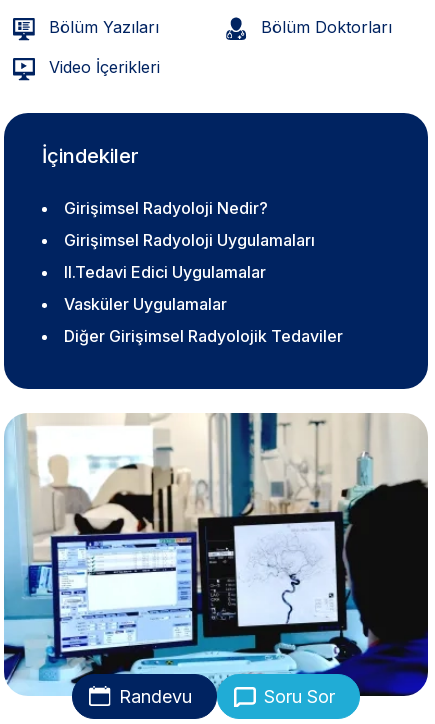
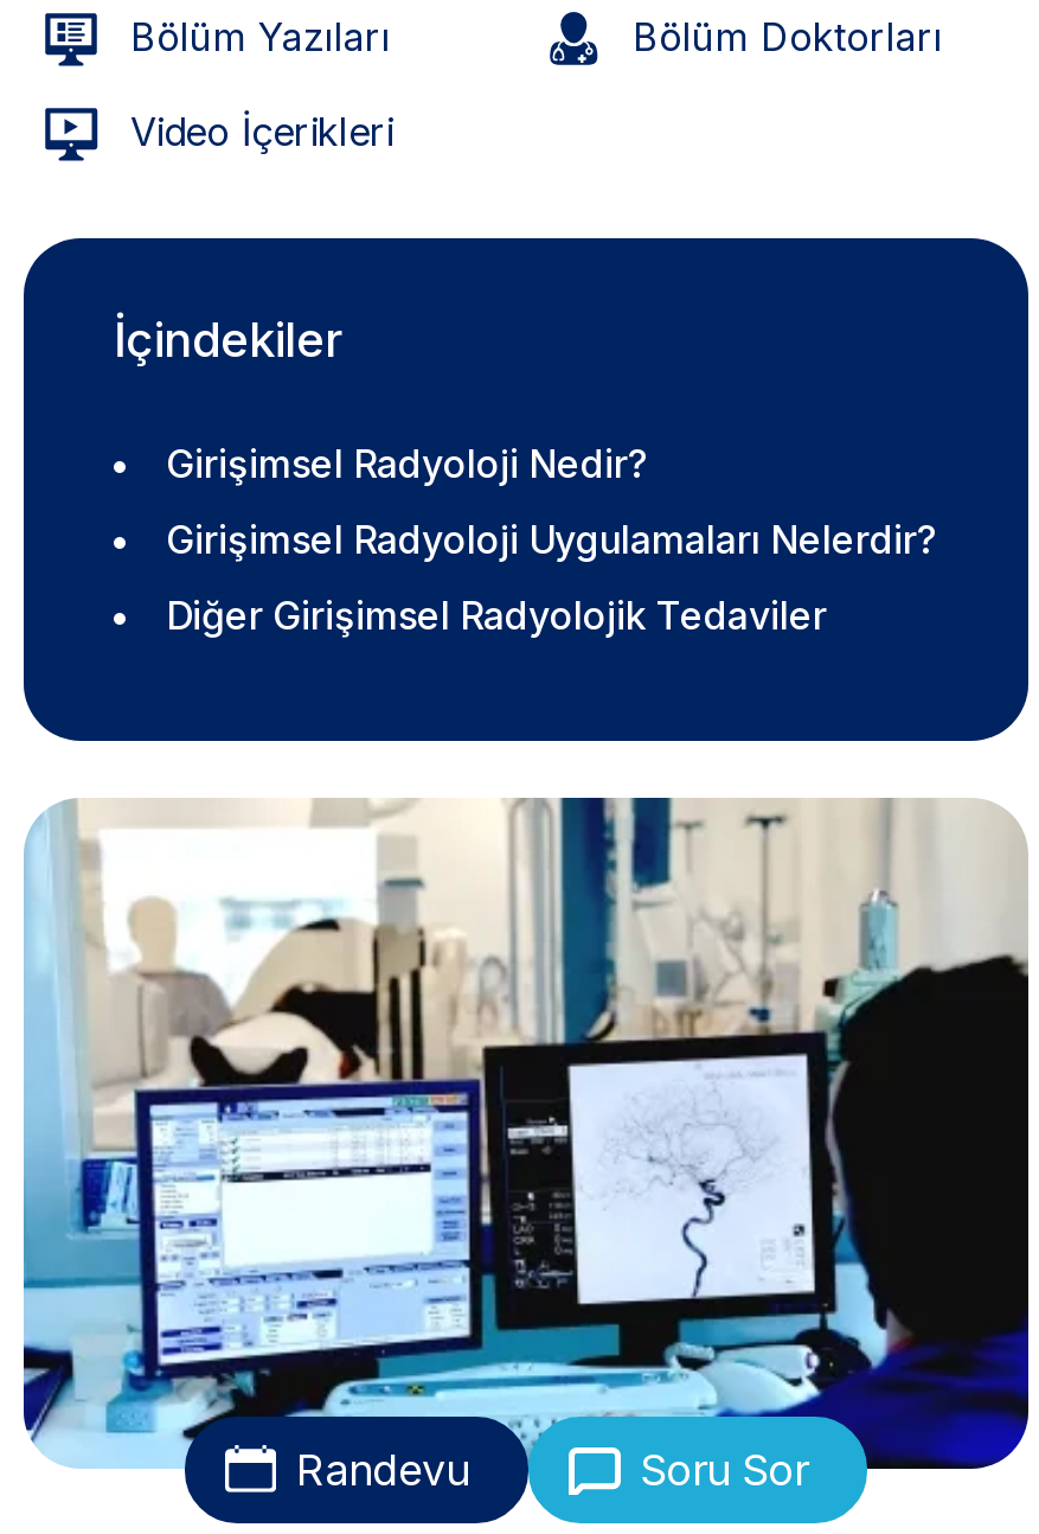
- Girişimsel Radyoloji Uygulamaları
- II.Tedavi Edici Uygulamalar
- Vasküler Uygulamalar
+ Girişimsel Radyoloji Uygulamaları Nelerdir?
